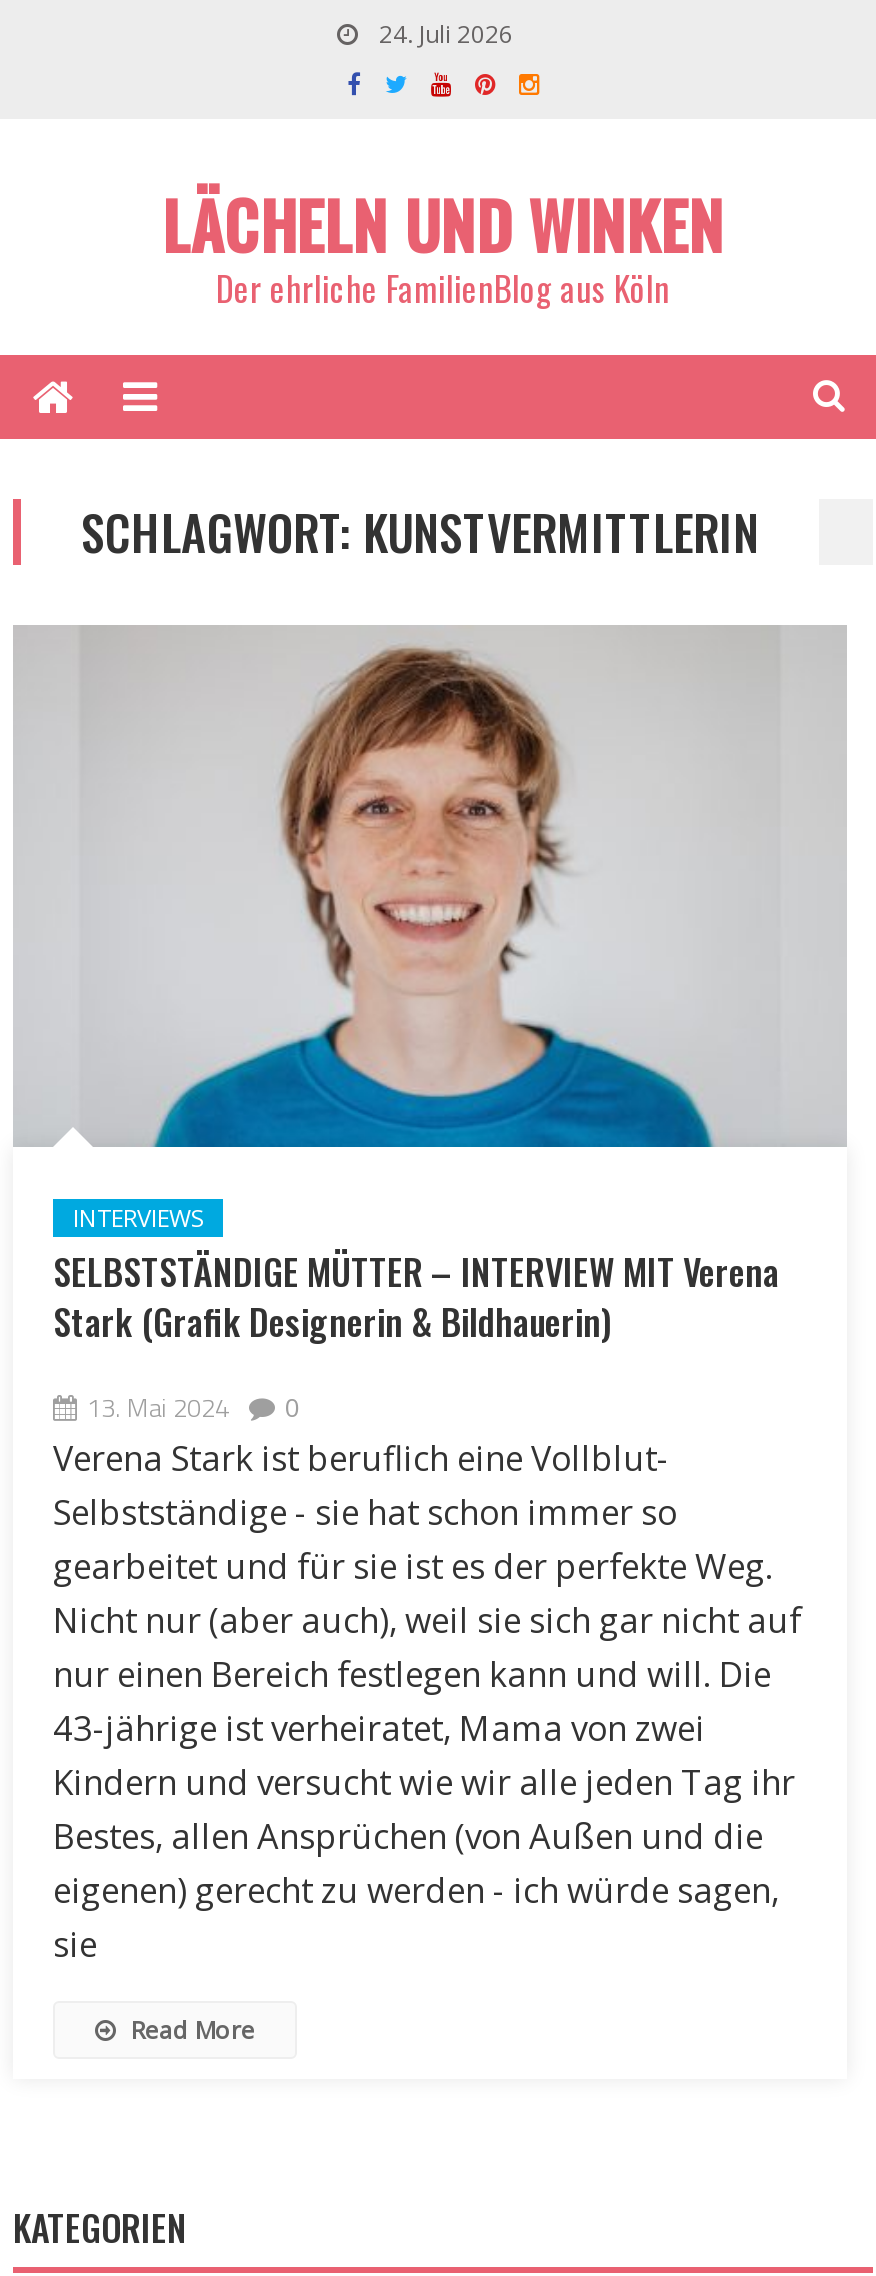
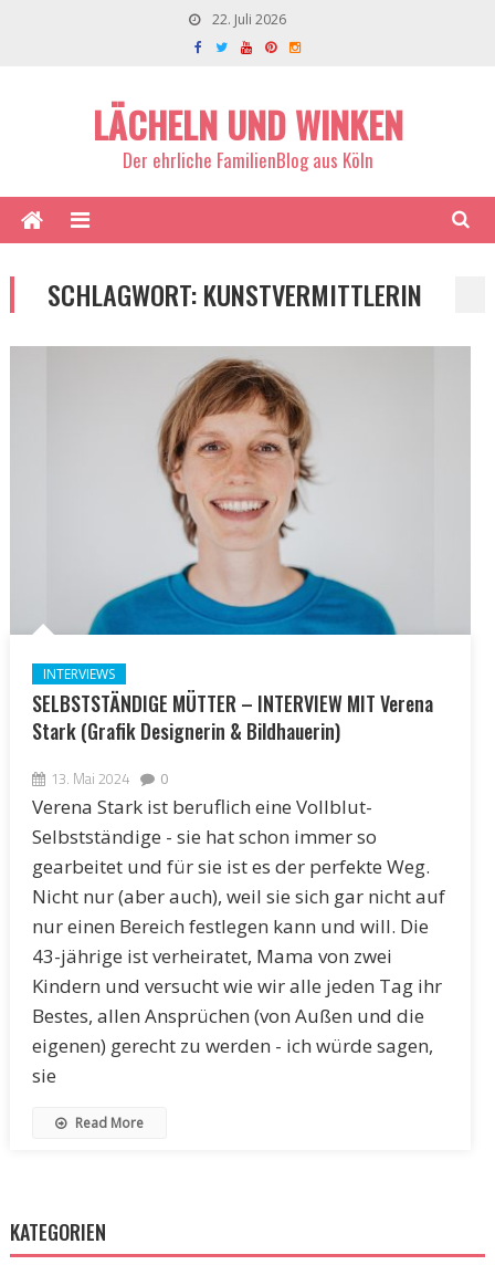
- 24. Juli 2026
+ 22. Juli 2026
